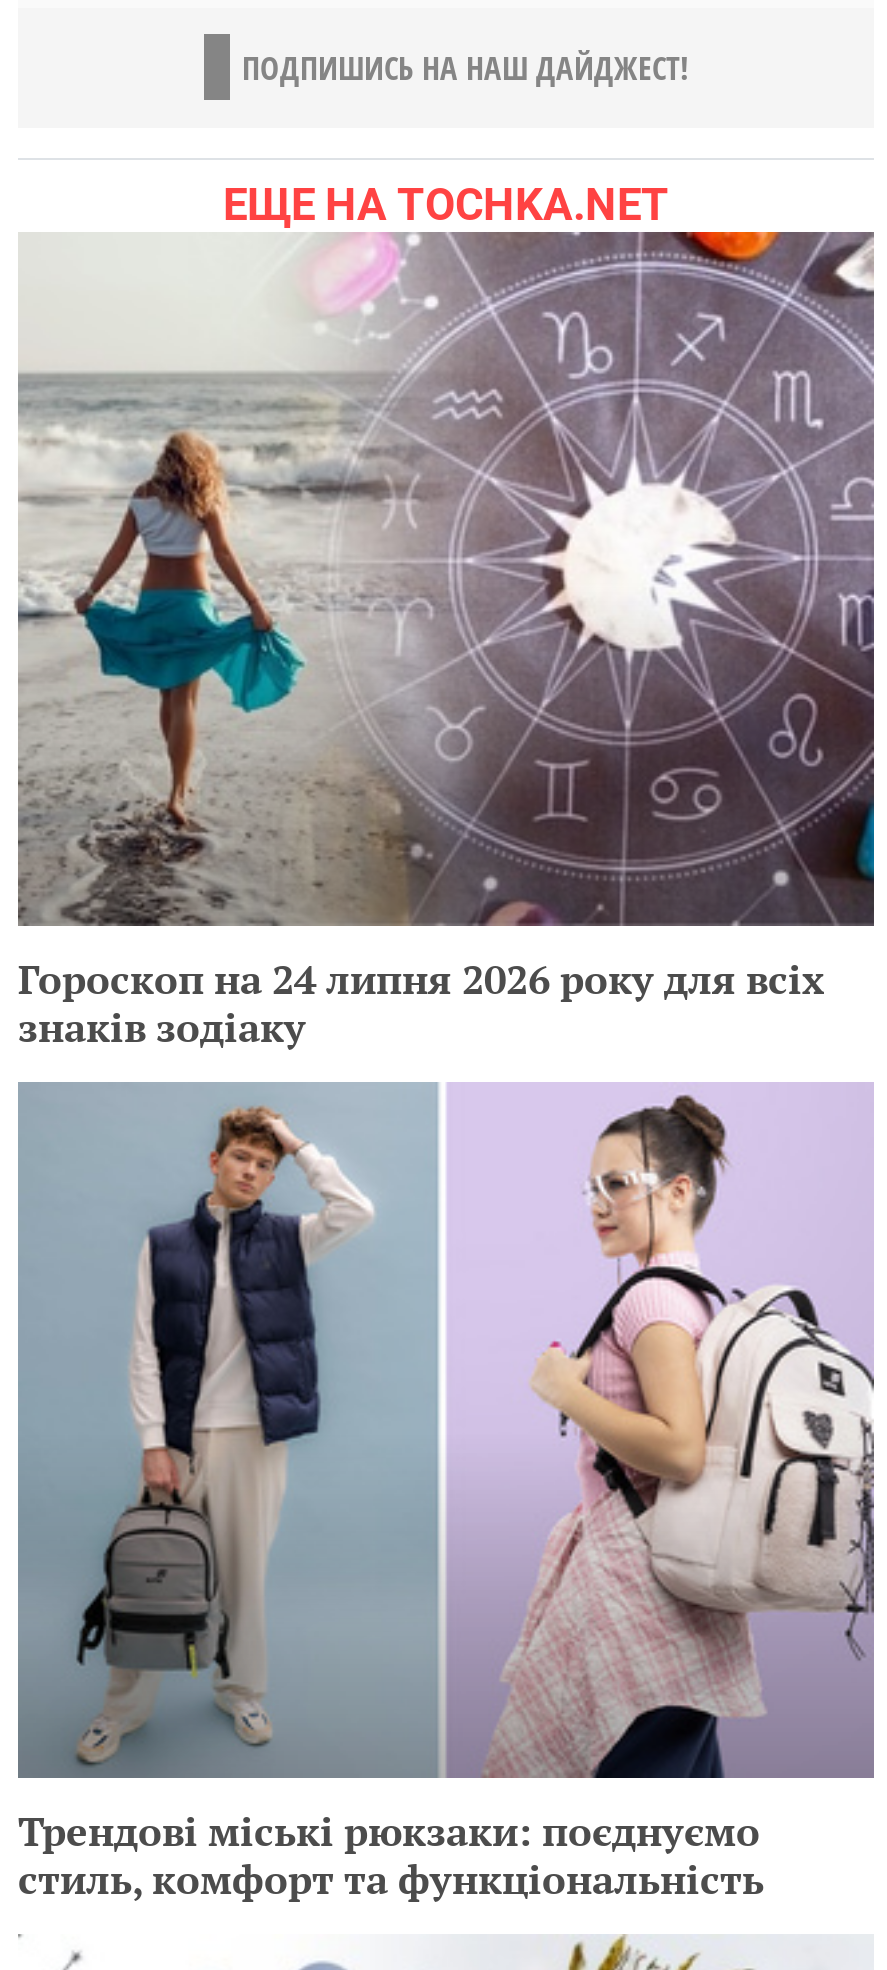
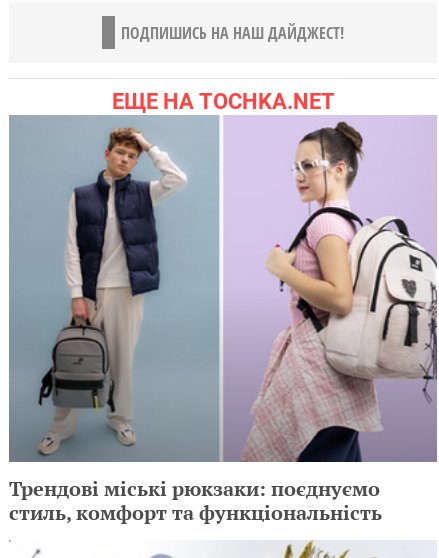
- [image]
- Гороскоп на 24 липня 2026 року для всіх
- знаків зодіаку
